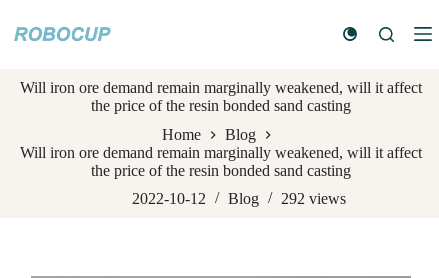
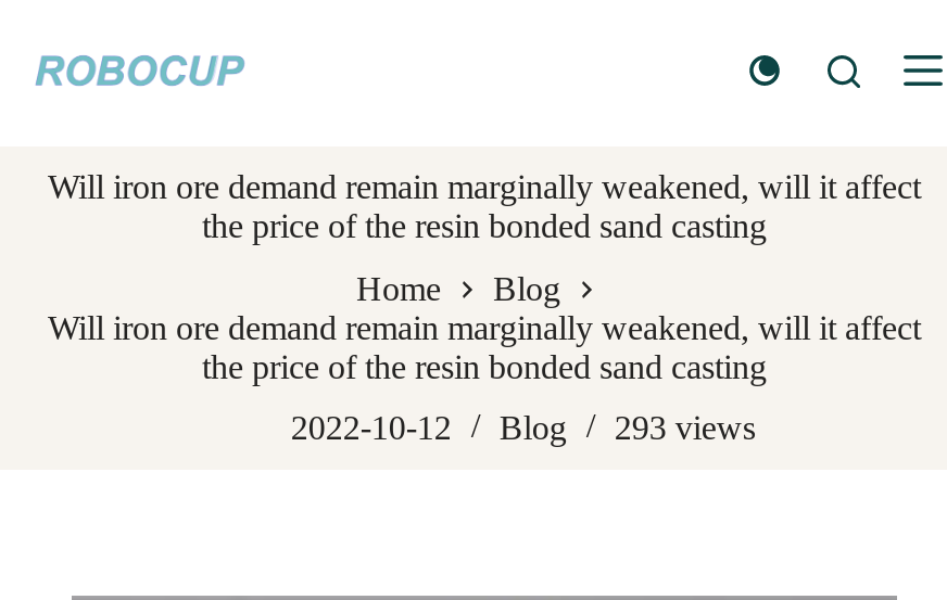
- 2022-10-12 Blog 292 views
+ 2022-10-12 Blog 293 views
